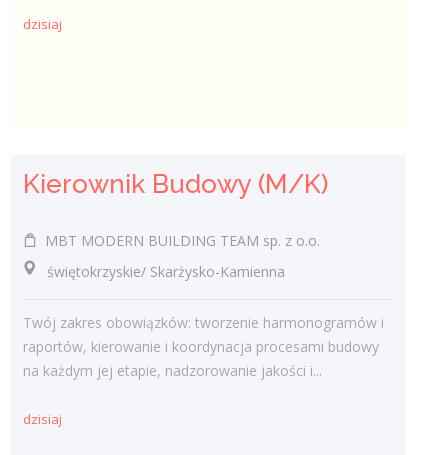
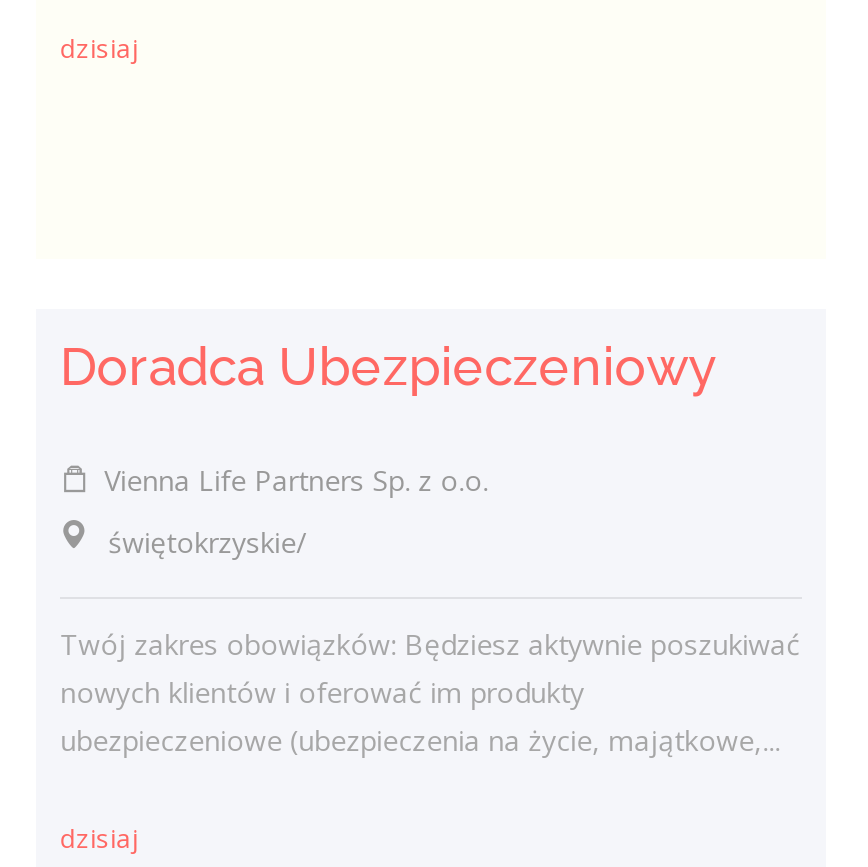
- Kierownik Budowy (M/K)
+ Doradca Ubezpieczeniowy

- MBT MODERN BUILDING TEAM sp. z o.o.
+ Vienna Life Partners Sp. z o.o.

- świętokrzyskie/ Skarżysko-Kamienna
+ świętokrzyskie/

- Twój zakres obowiązków: tworzenie harmonogramów i
- raportów, kierowanie i koordynacja procesami budowy
- na każdym jej etapie, nadzorowanie jakości i...
+ Twój zakres obowiązków: Będziesz aktywnie poszukiwać
+ nowych klientów i oferować im produkty
+ ubezpieczeniowe (ubezpieczenia na życie, majątkowe,...
